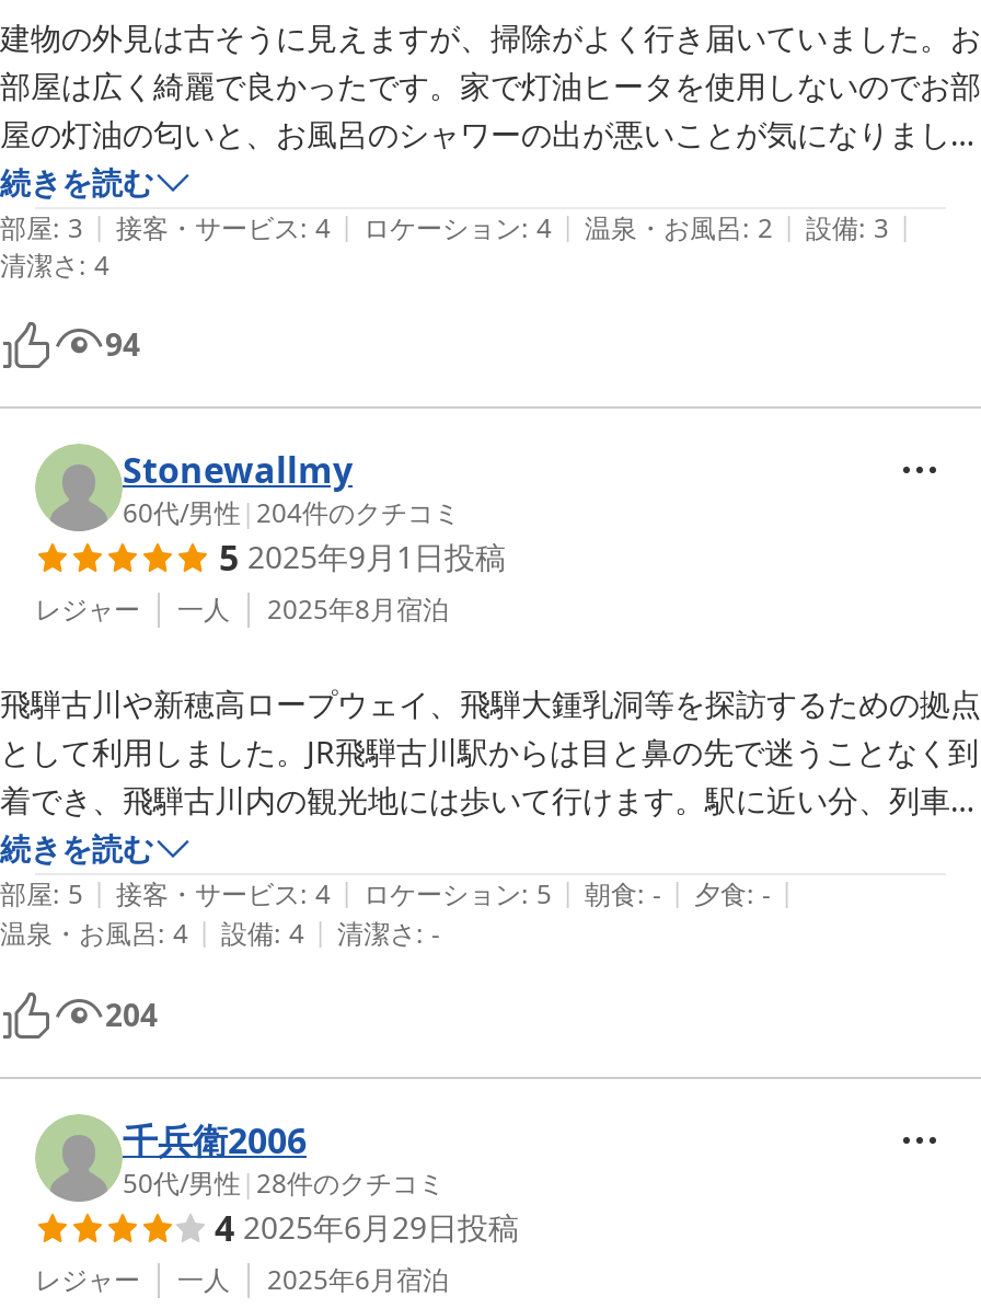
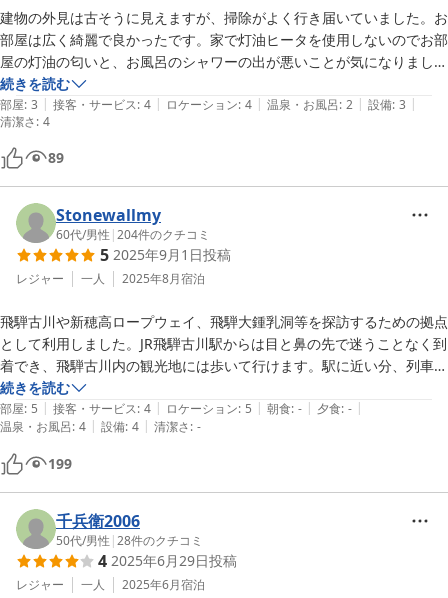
- 94
+ 89

- 204
+ 199
